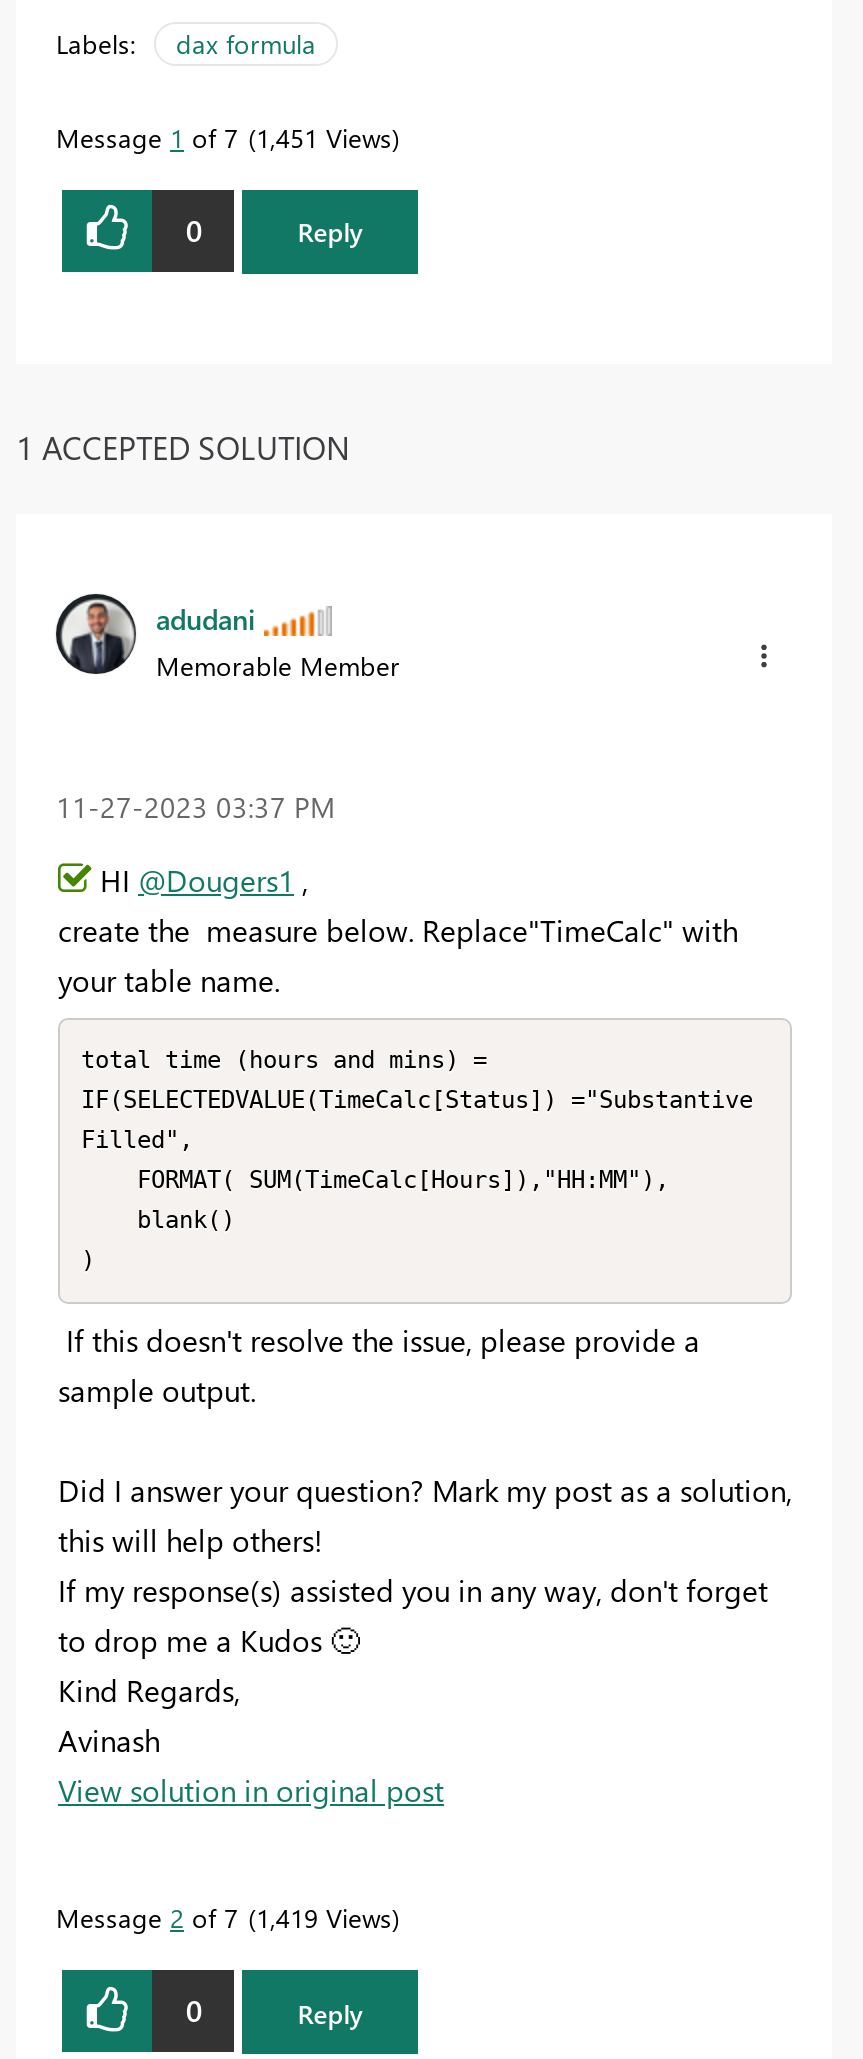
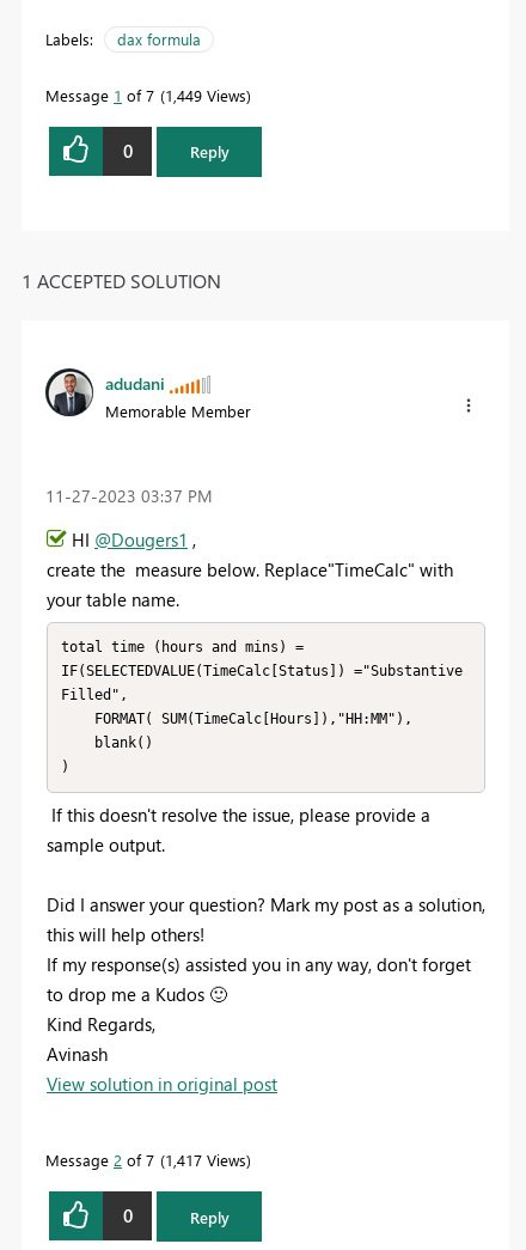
- Message 1 of 7 1,451 Views
+ Message 1 of 7 1,449 Views

- Message 2 of 7 1,419 Views
+ Message 2 of 7 1,417 Views
